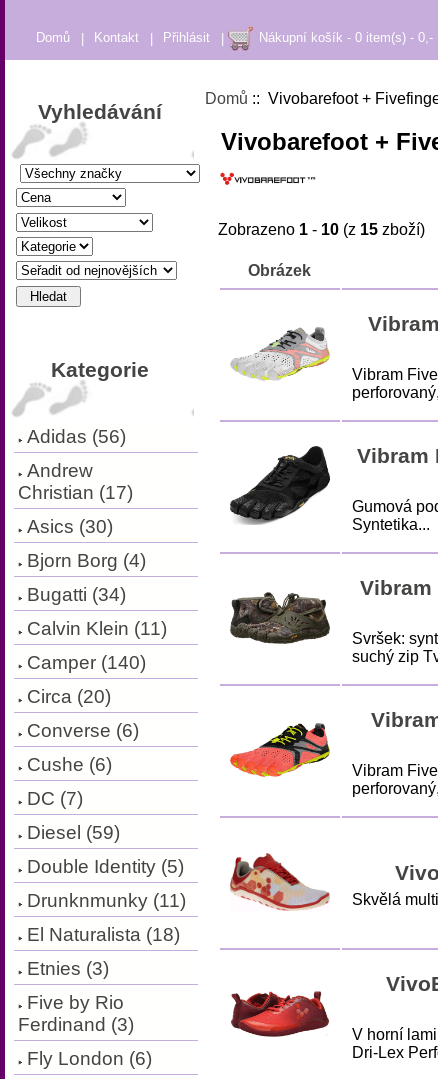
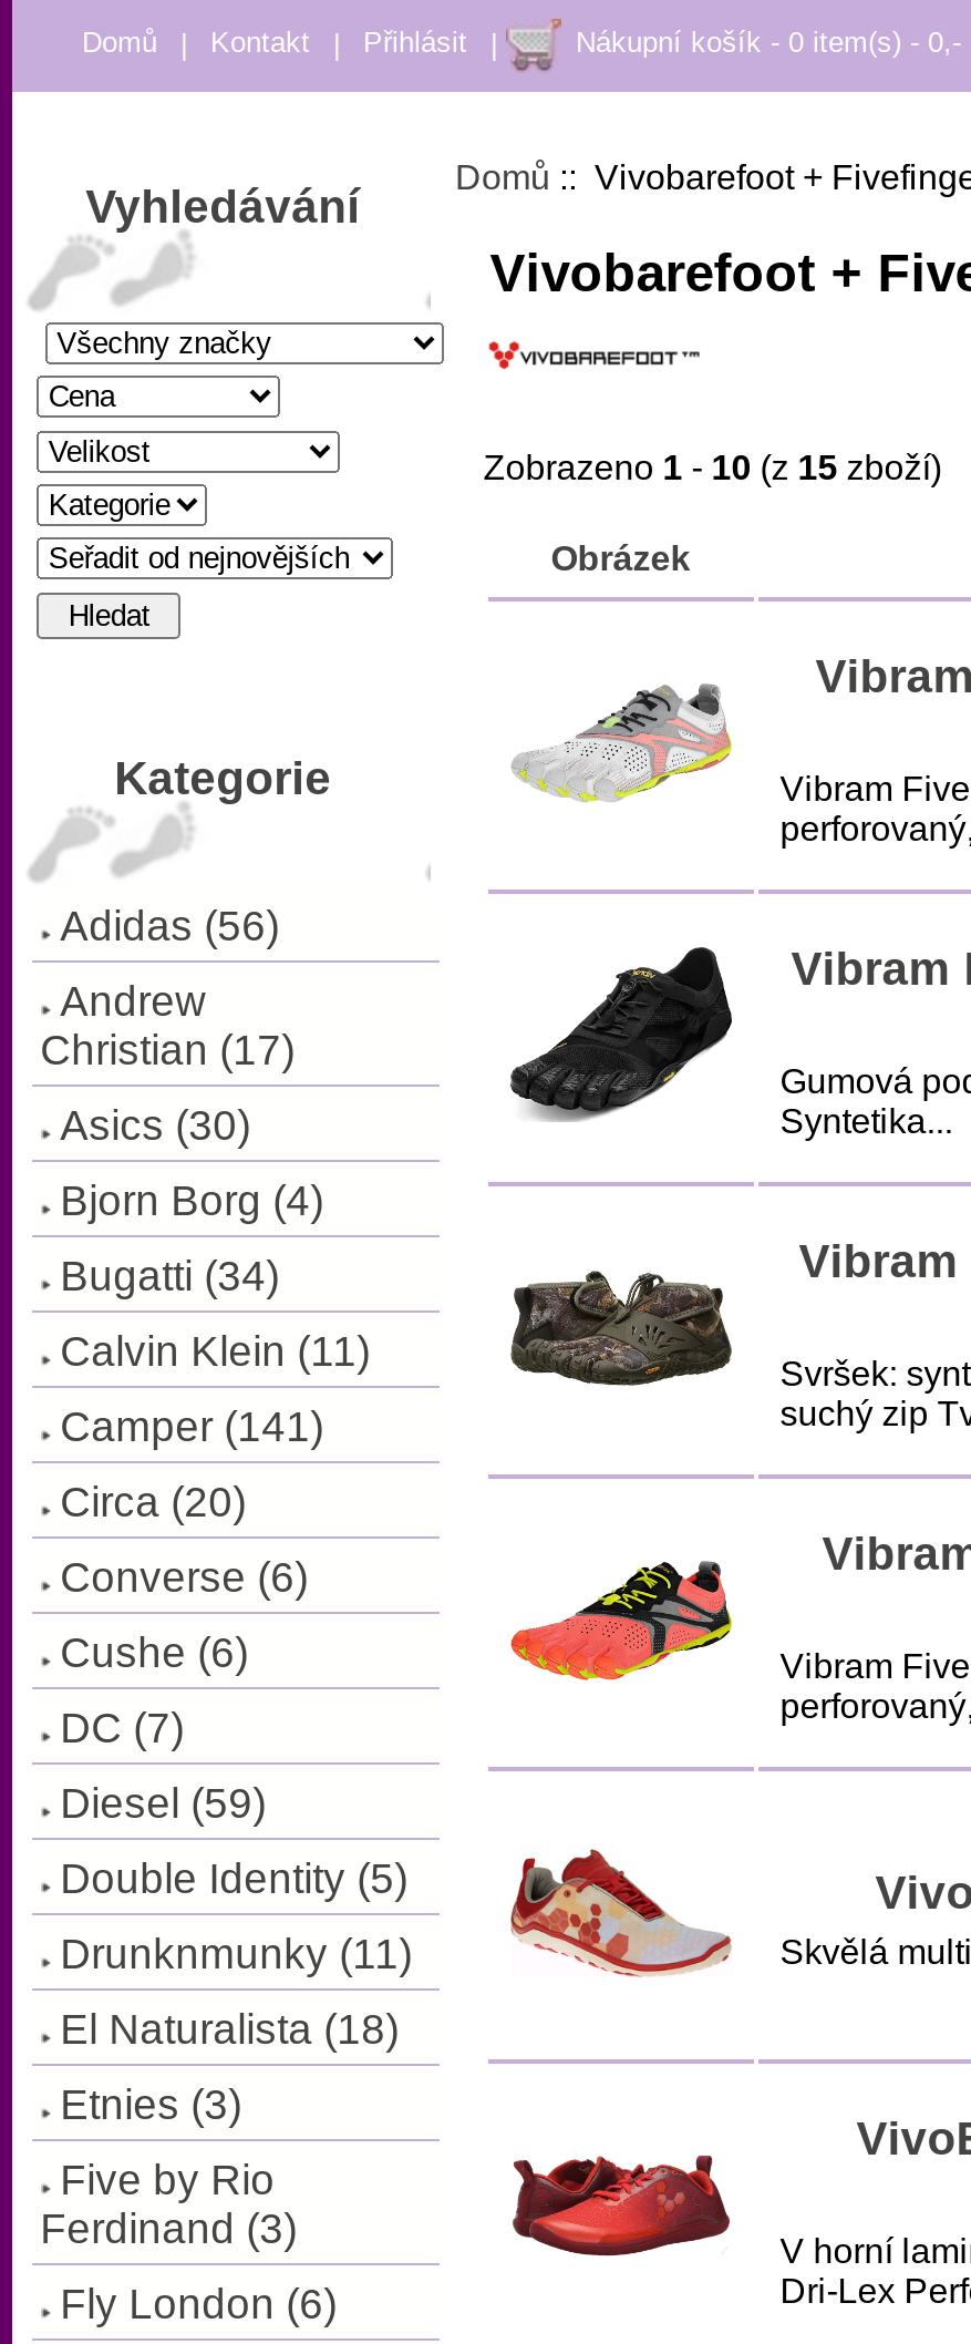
- Camper (140)
+ Camper (141)
